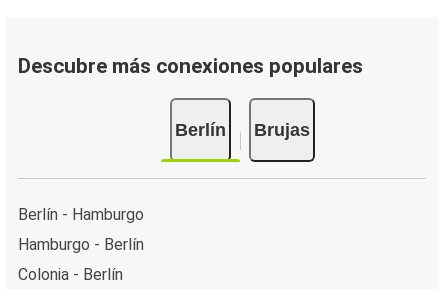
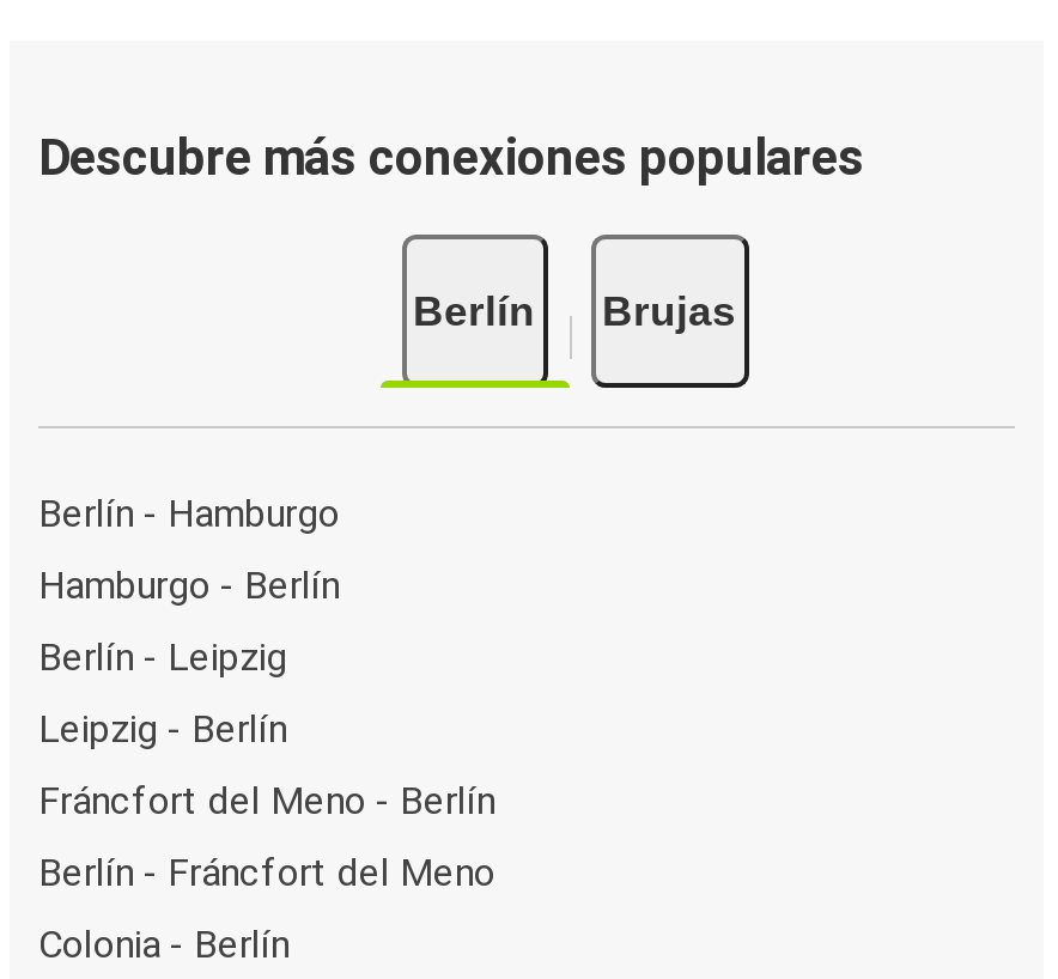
+ Berlín - Leipzig
+ Leipzig - Berlín
+ Fráncfort del Meno - Berlín
+ Berlín - Fráncfort del Meno
